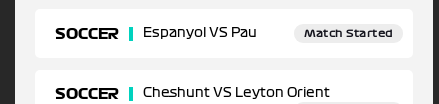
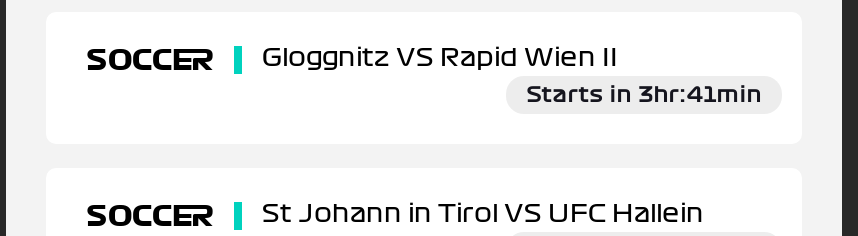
- Espanyol VS Pau
- Match Started
+ Gloggnitz VS Rapid Wien II
+ Starts in 3hr:41min

- Cheshunt VS Leyton Orient
+ St Johann in Tirol VS UFC Hallein
